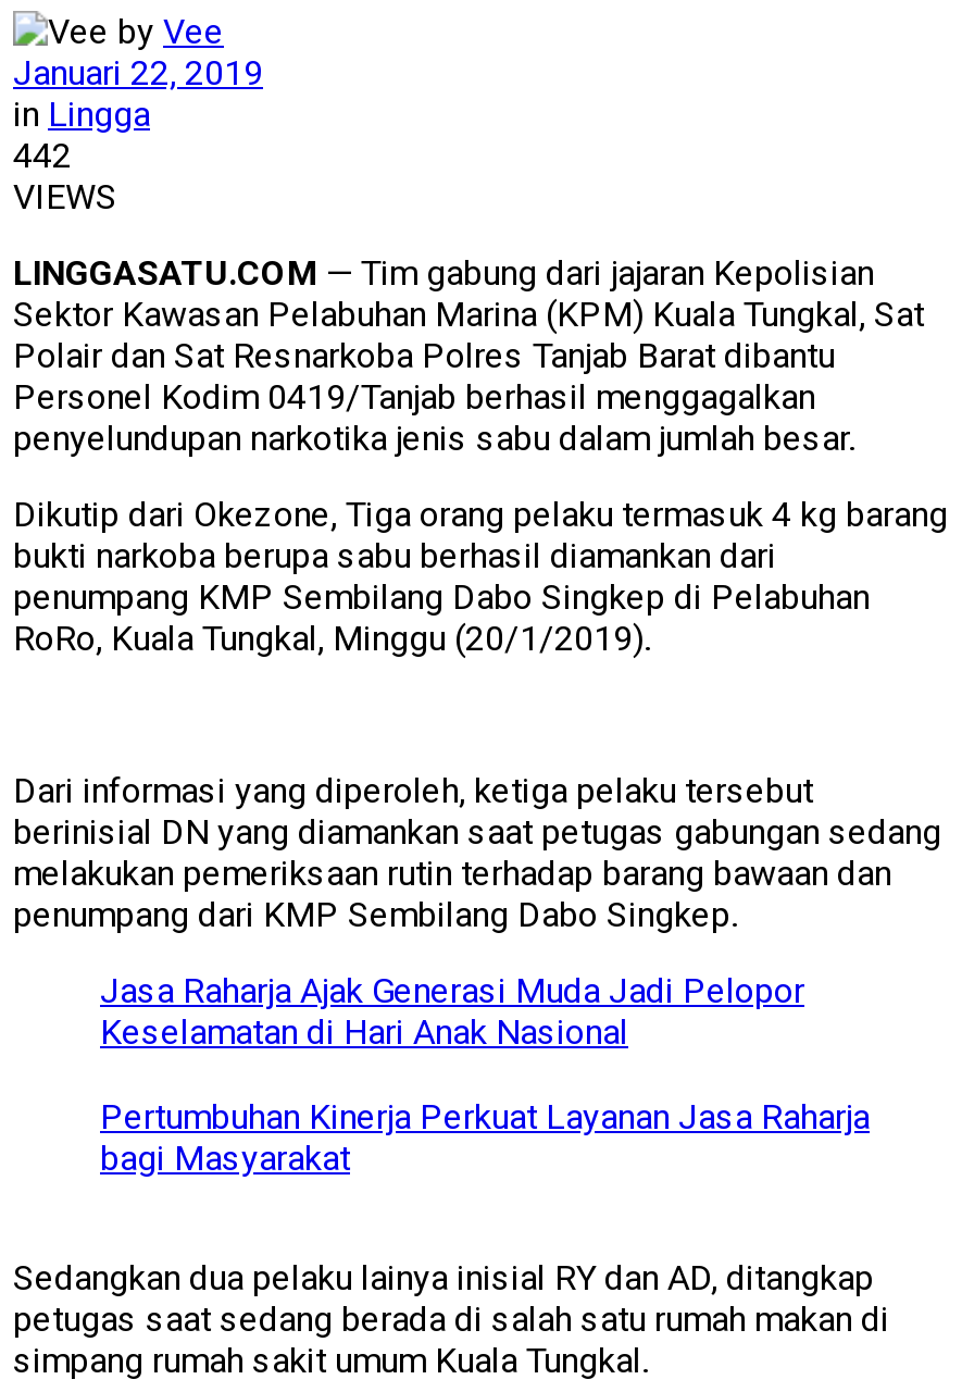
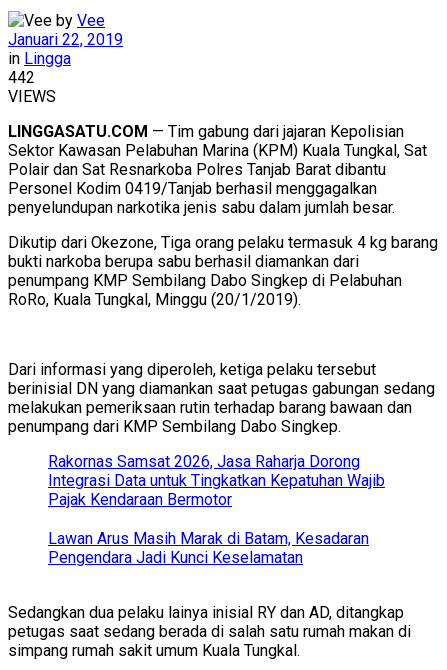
- Jasa Raharja Ajak Generasi Muda Jadi Pelopor
- Keselamatan di Hari Anak Nasional
+ Rakornas Samsat 2026, Jasa Raharja Dorong
+ Integrasi Data untuk Tingkatkan Kepatuhan Wajib
+ Pajak Kendaraan Bermotor

- Pertumbuhan Kinerja Perkuat Layanan Jasa Raharja
- bagi Masyarakat
+ Lawan Arus Masih Marak di Batam, Kesadaran
+ Pengendara Jadi Kunci Keselamatan
